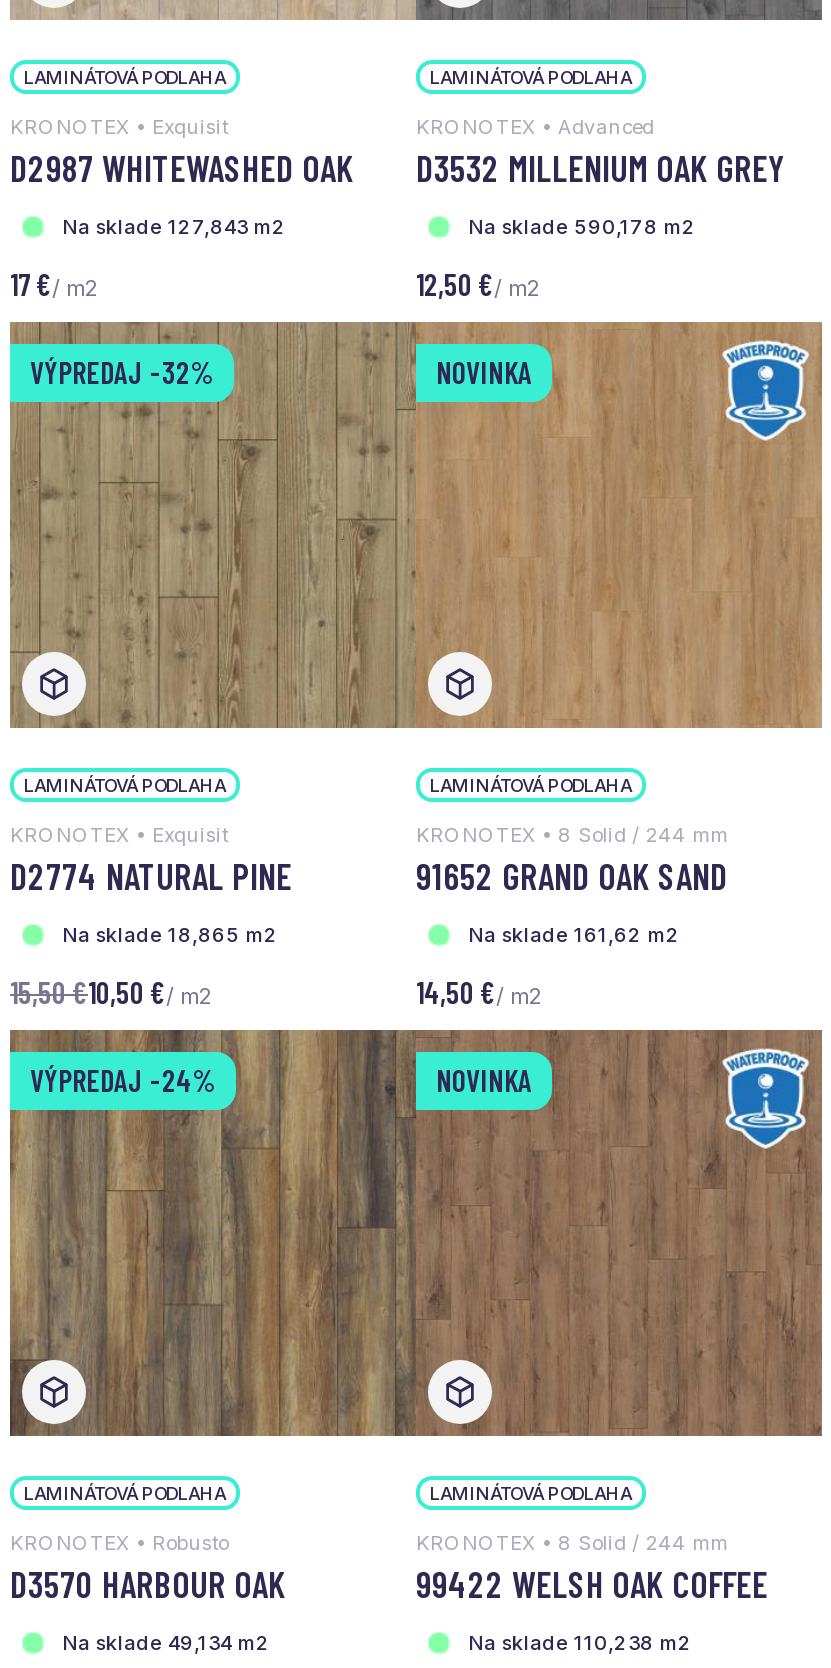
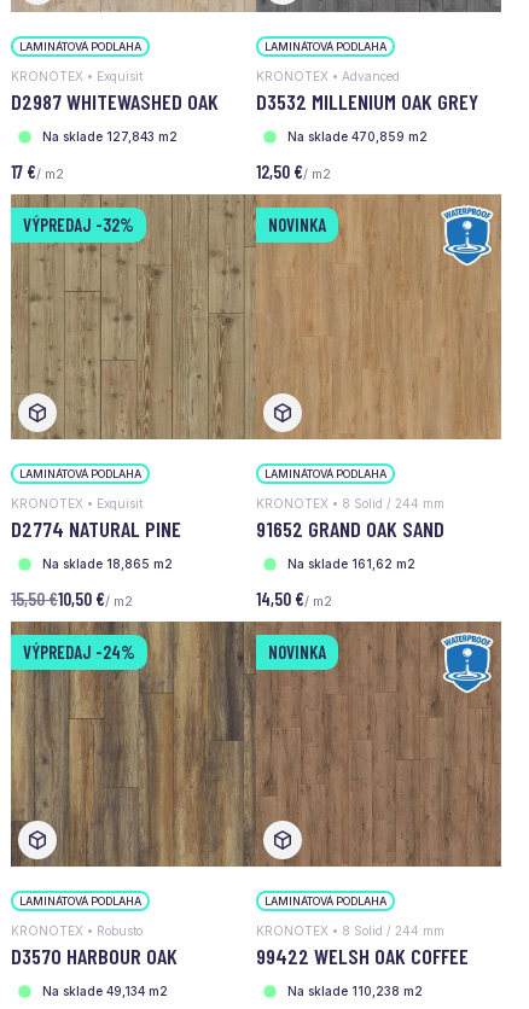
- Na sklade 590,178 m2
+ Na sklade 470,859 m2
